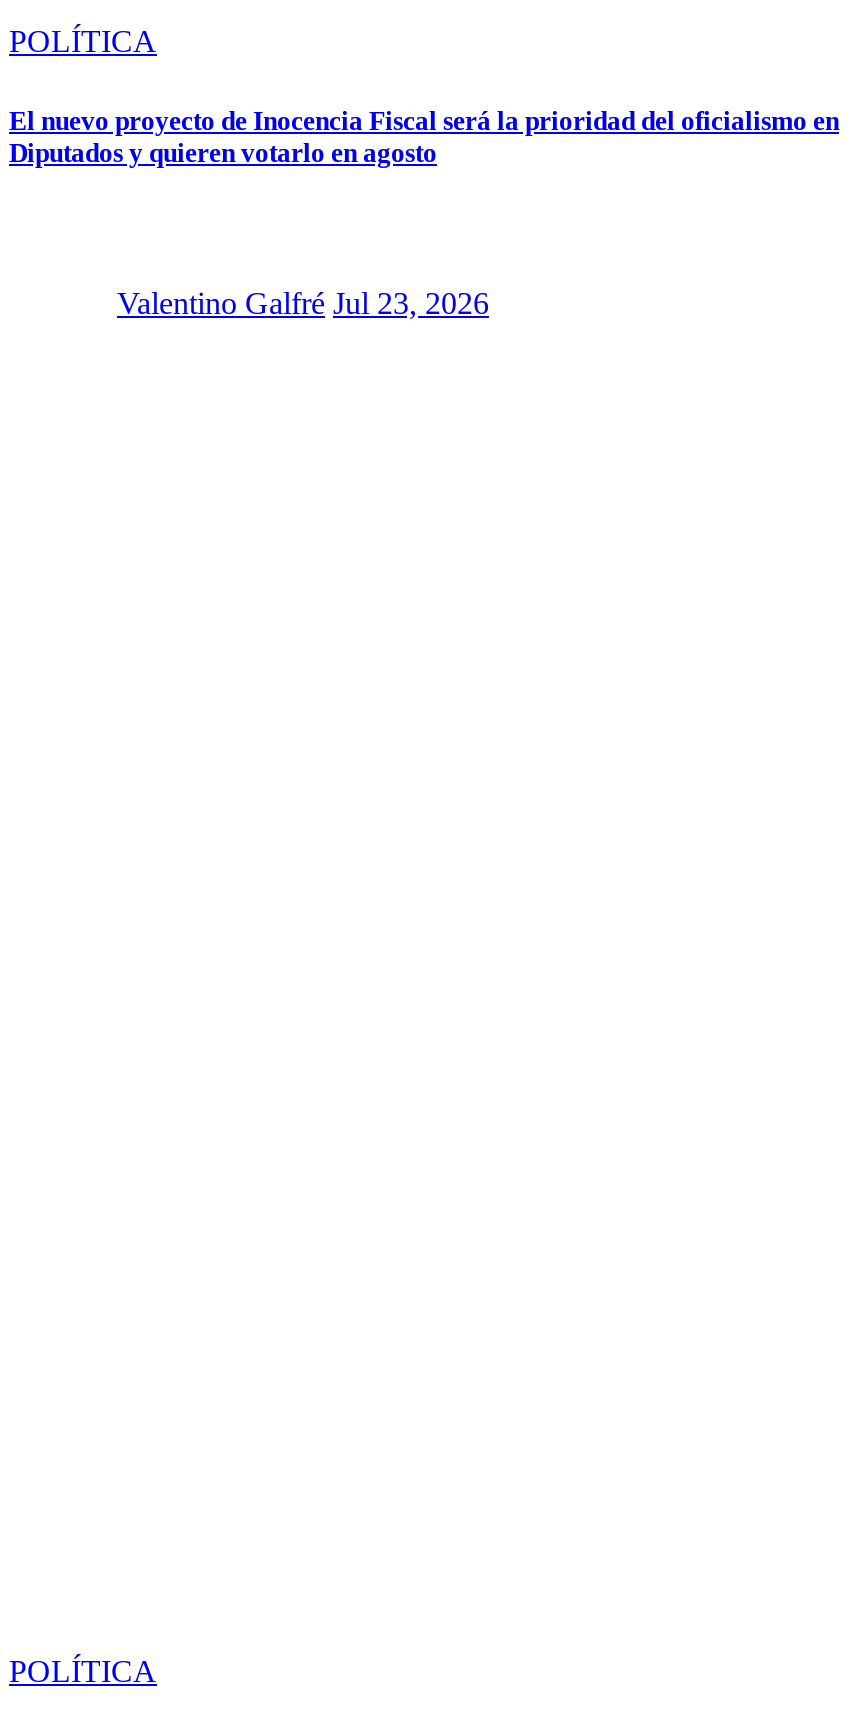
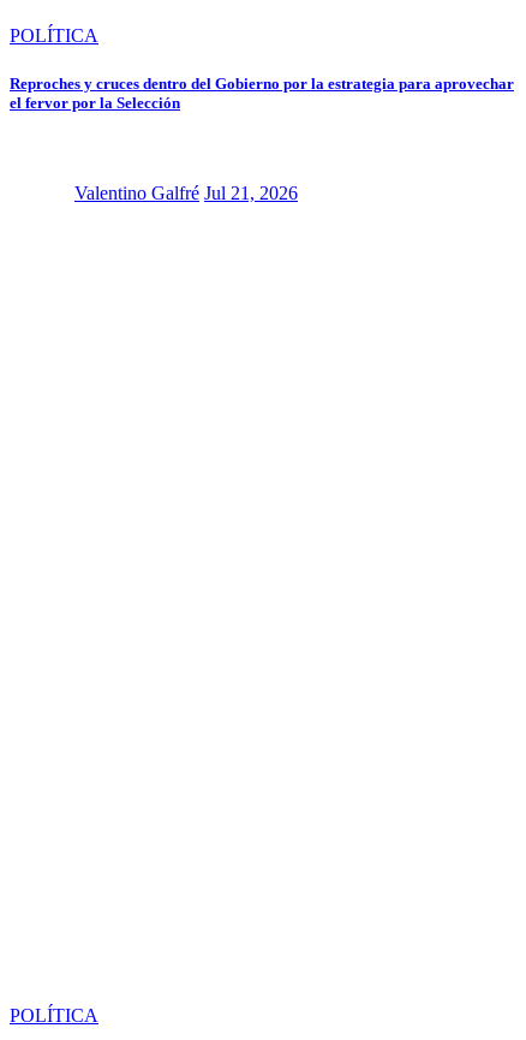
- El nuevo proyecto de Inocencia Fiscal será la prioridad del oficialismo en
- Diputados y quieren votarlo en agosto
+ Reproches y cruces dentro del Gobierno por la estrategia para aprovechar
+ el fervor por la Selección

- Valentino Galfré Jul 23, 2026
+ Valentino Galfré Jul 21, 2026
